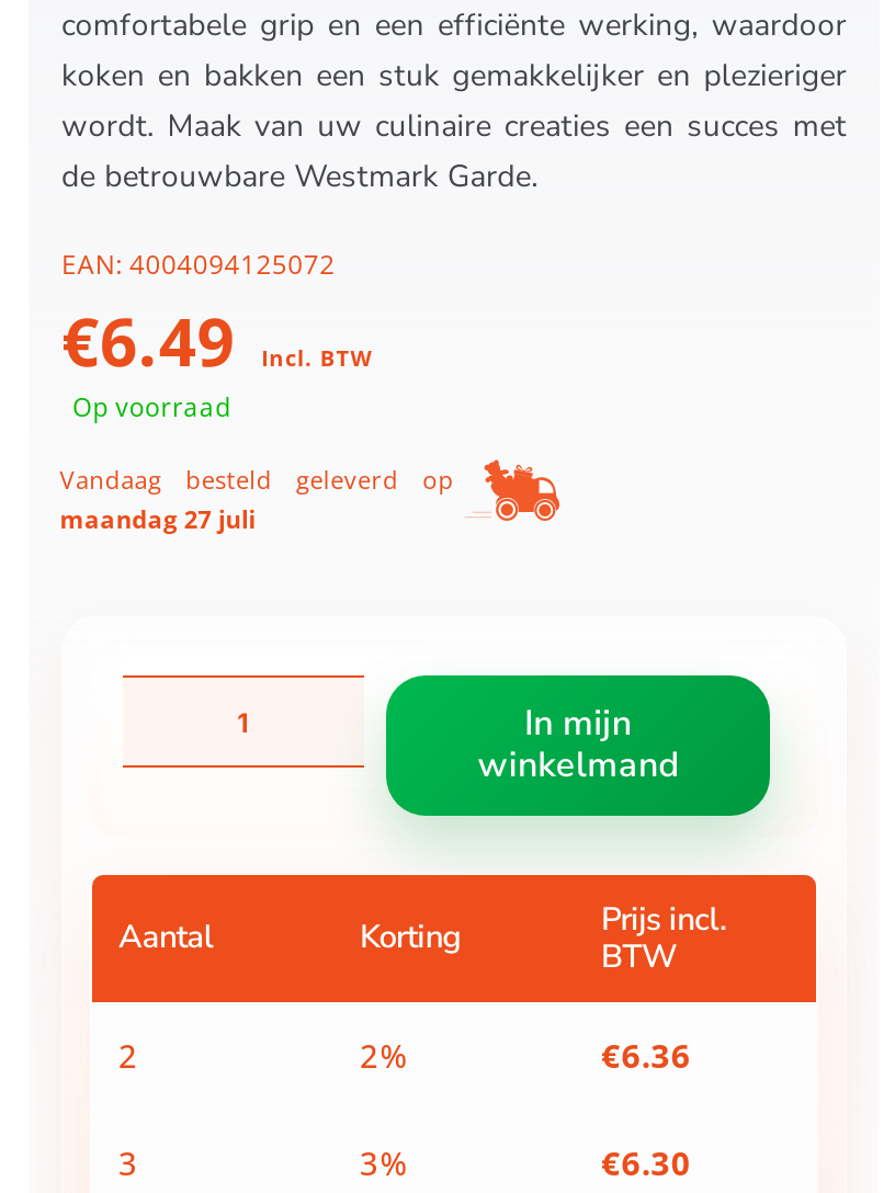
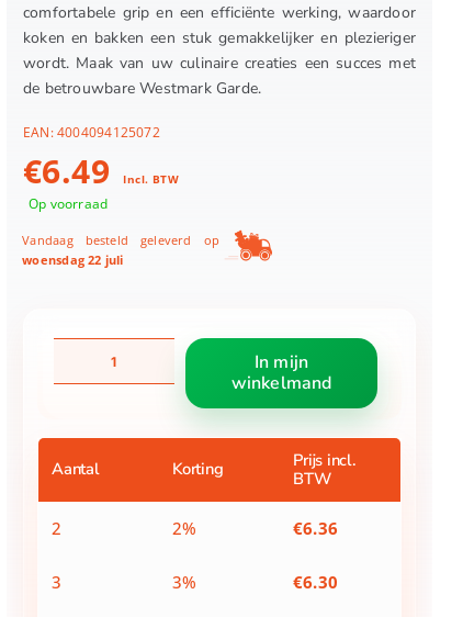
- maandag 27 juli
+ woensdag 22 juli
